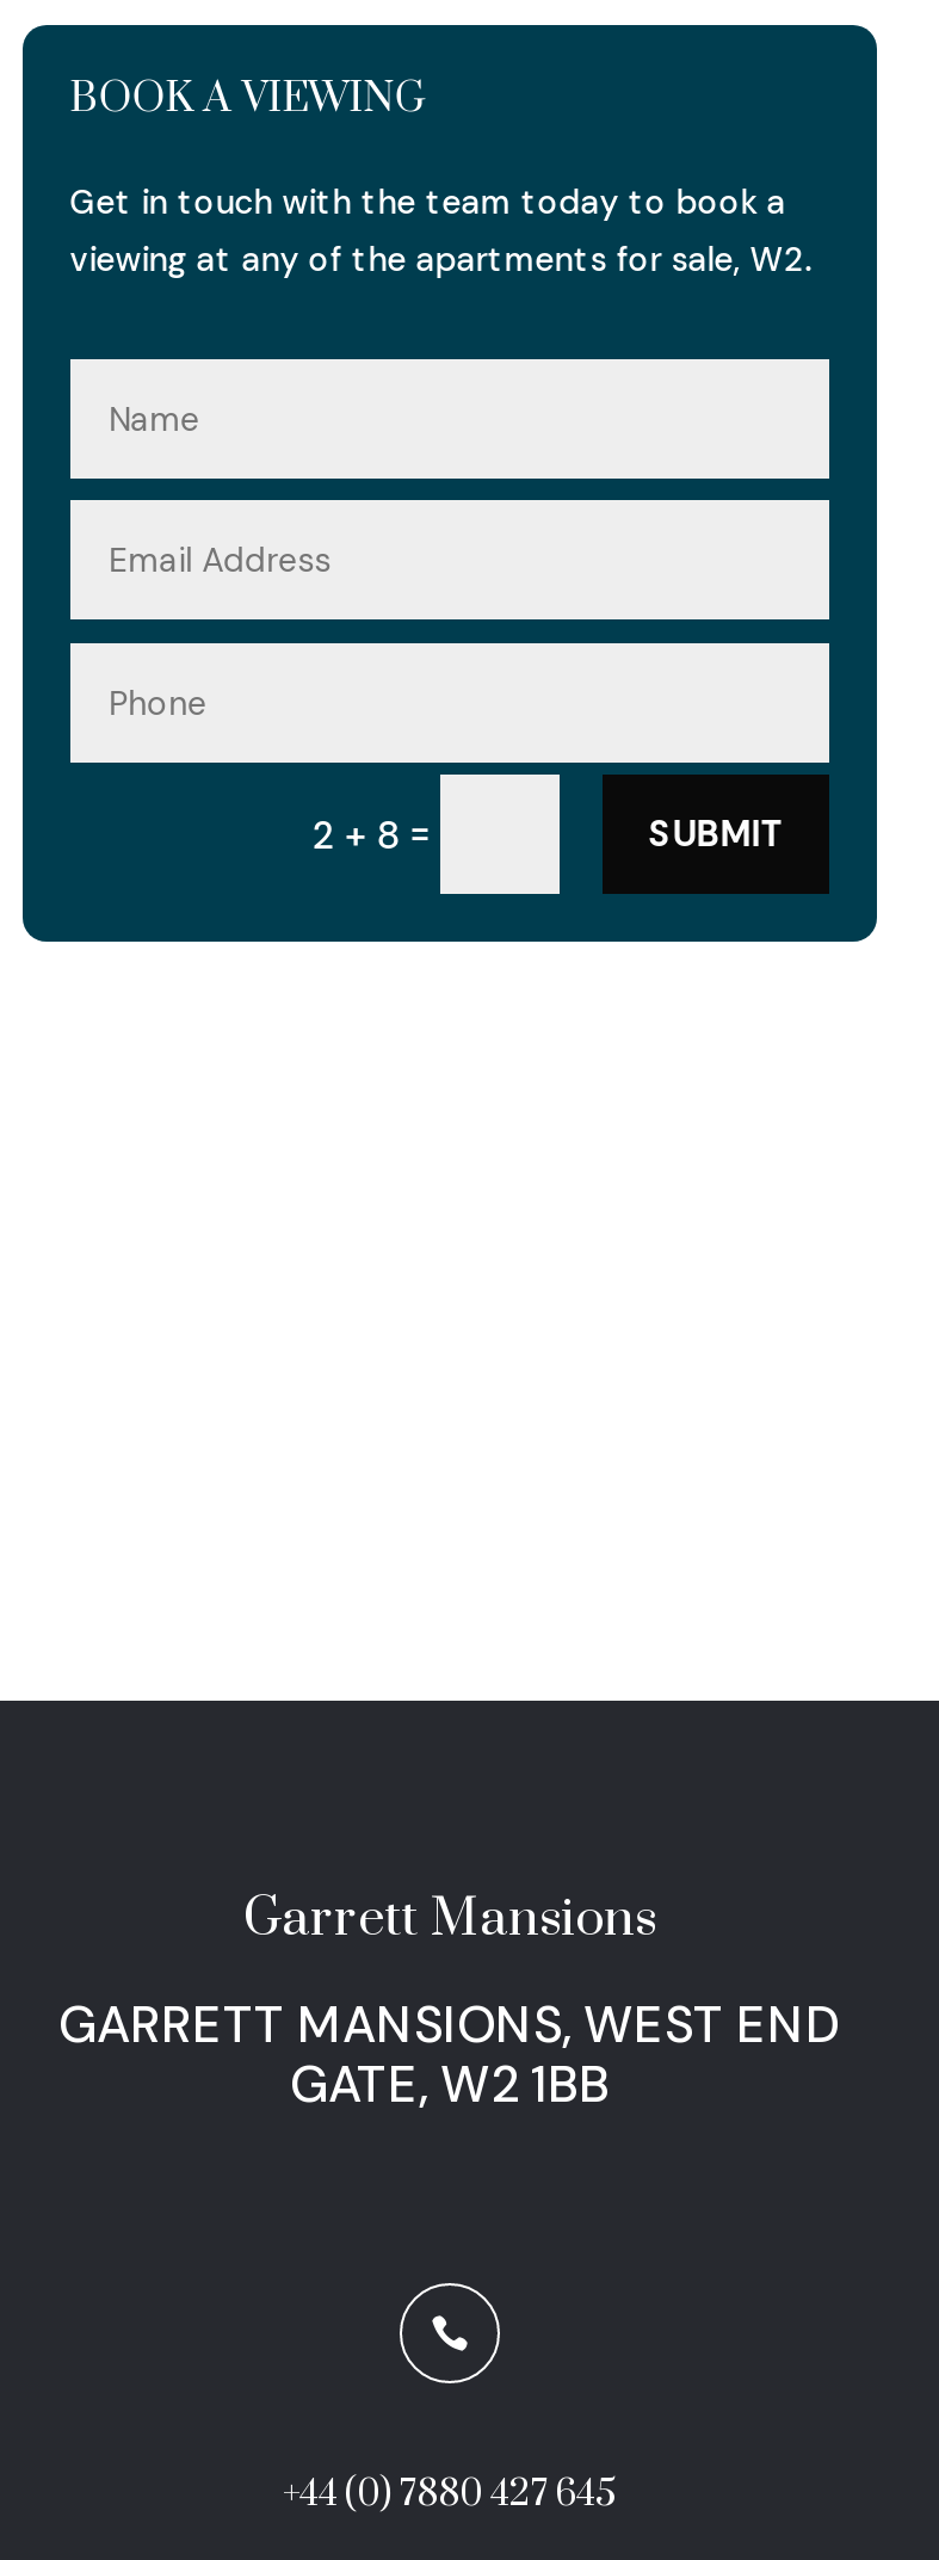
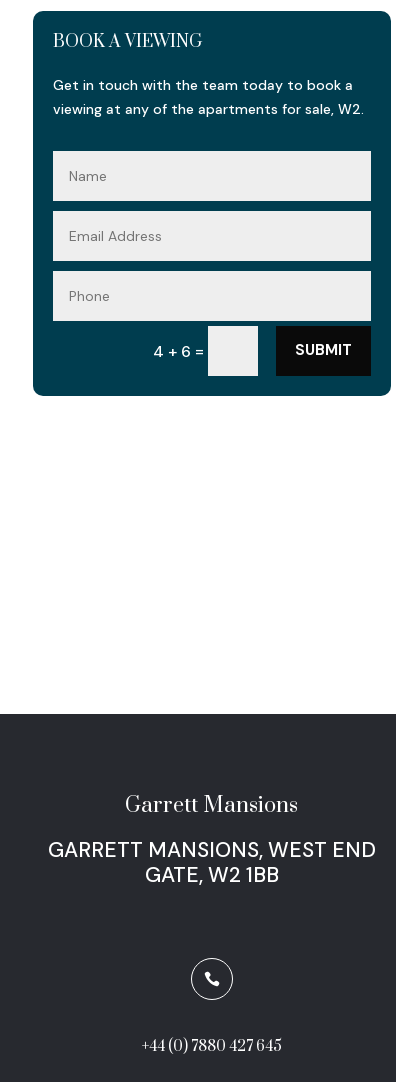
- 2 + 8 =
+ 4 + 6 =
